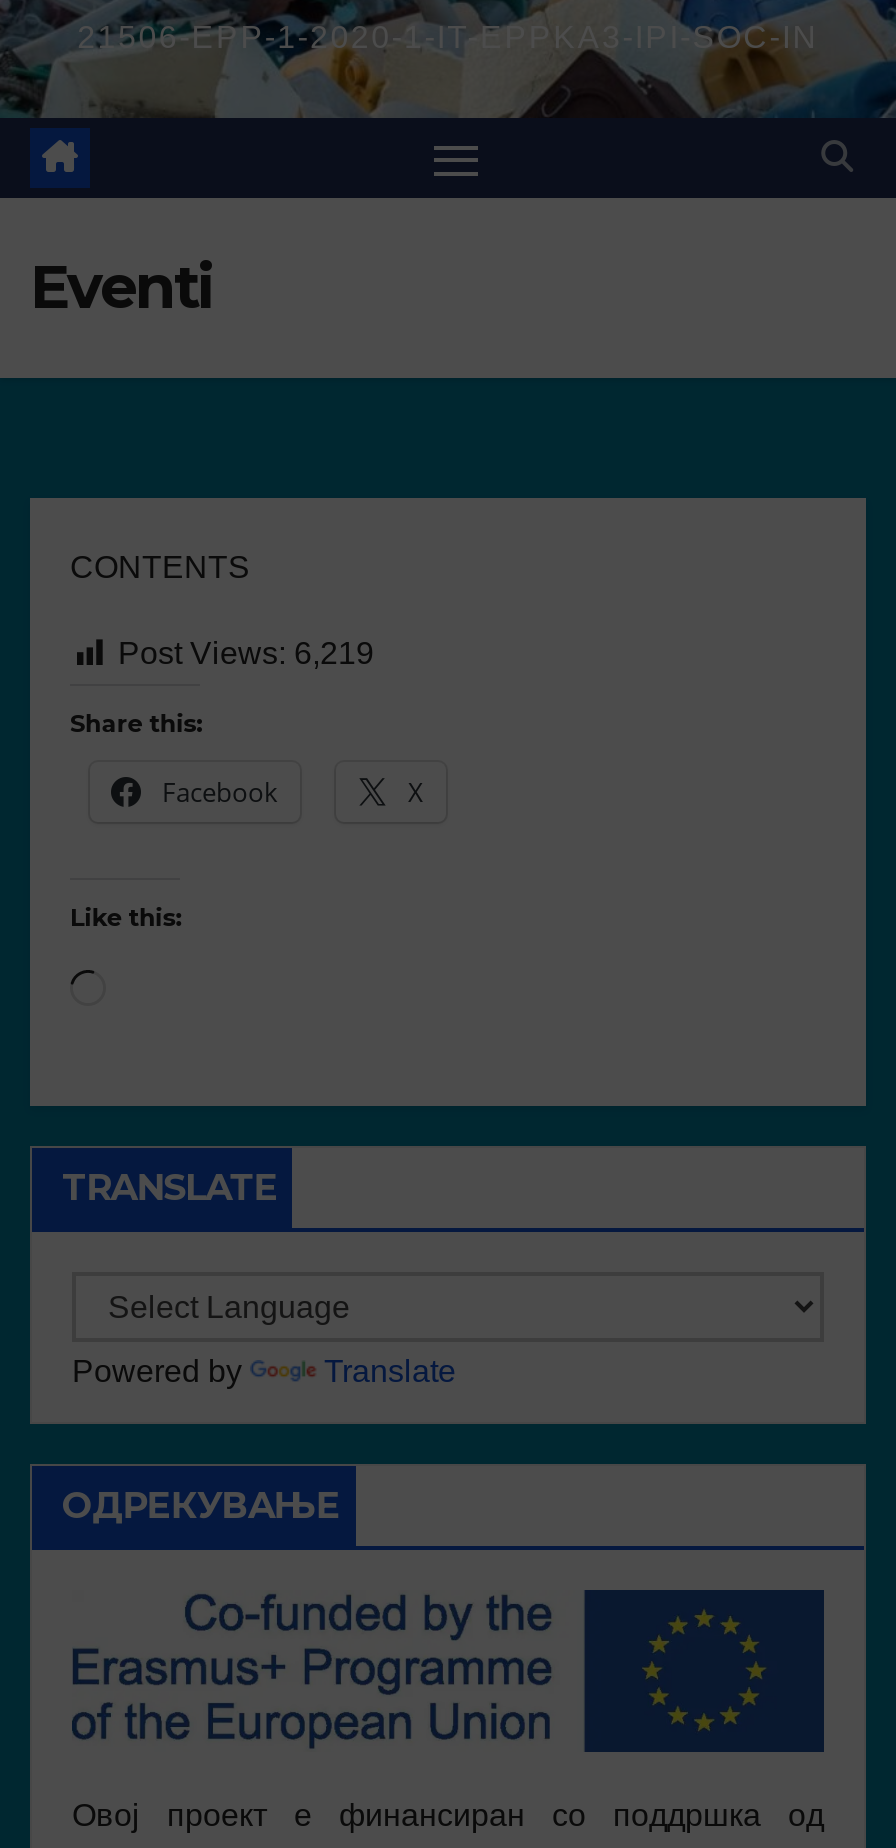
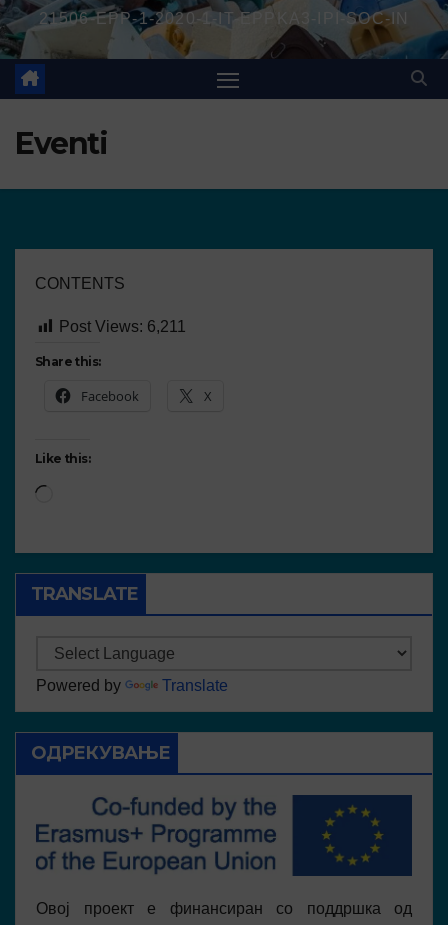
- Post Views: 6,219
+ Post Views: 6,211
